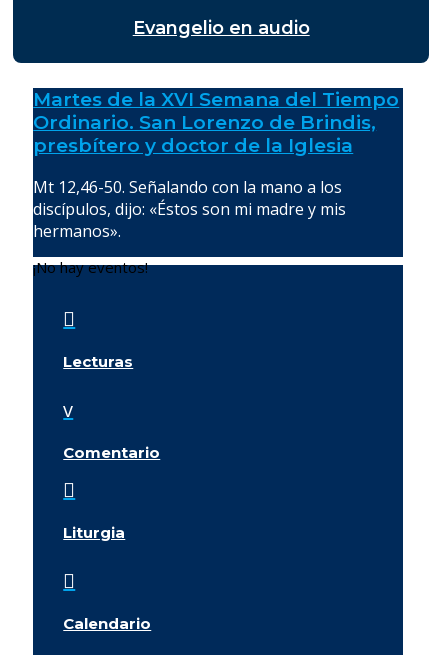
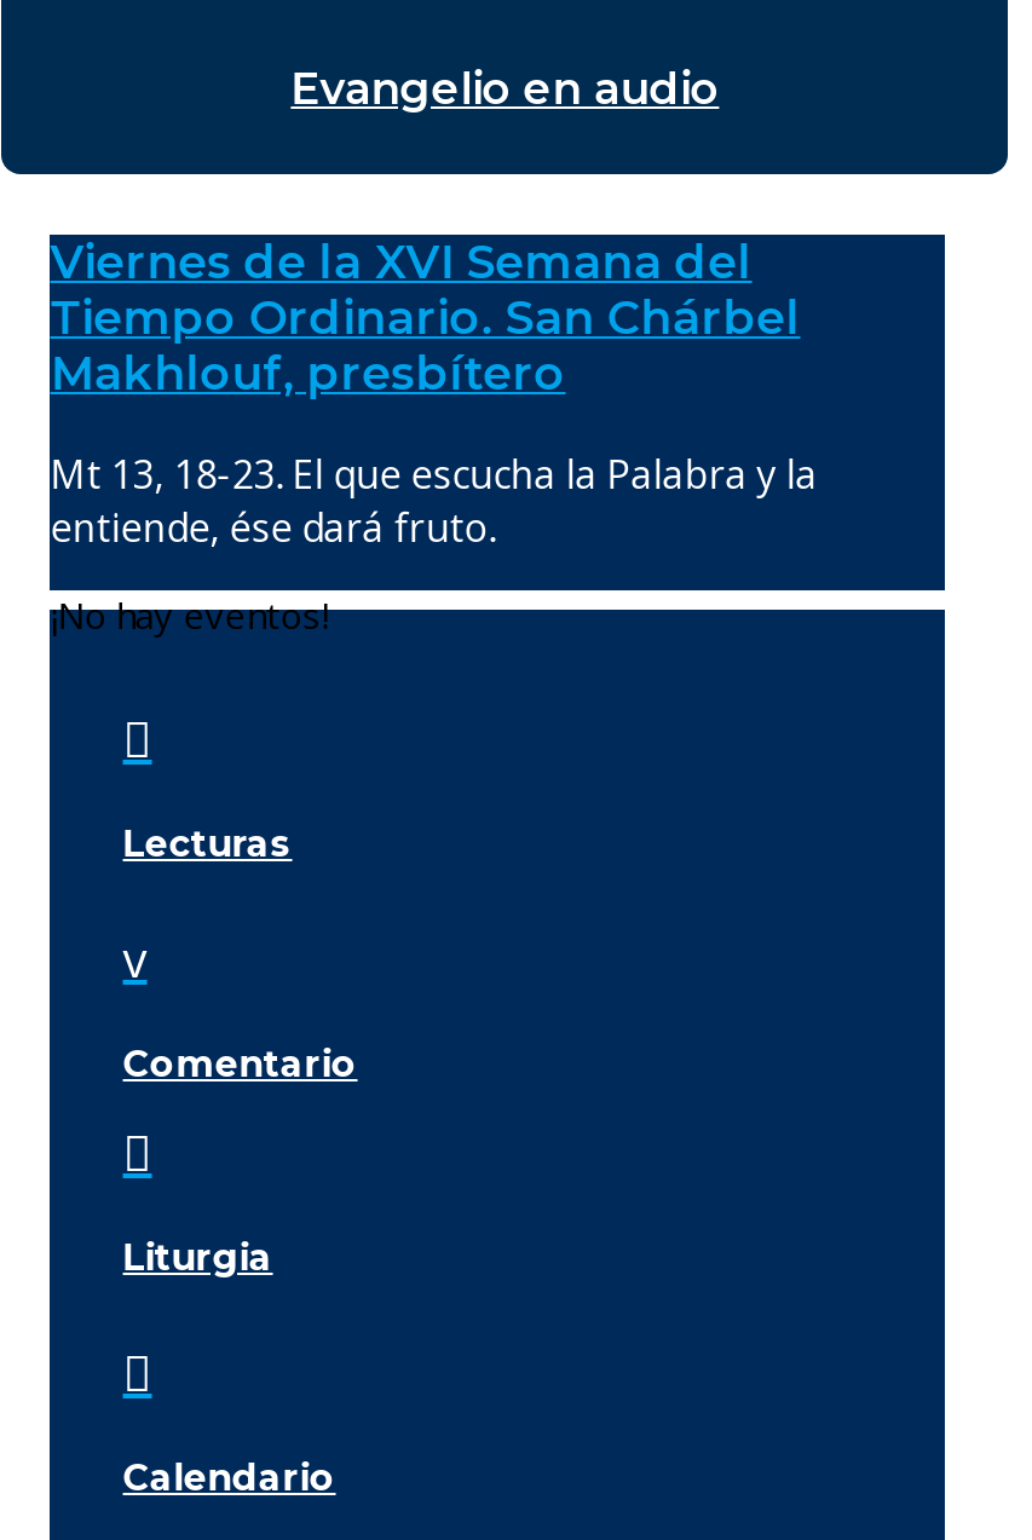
- Martes de la XVI Semana del Tiempo
- Ordinario. San Lorenzo de Brindis,
- presbítero y doctor de la Iglesia
+ Viernes de la XVI Semana del
+ Tiempo Ordinario. San Chárbel
+ Makhlouf, presbítero

- Mt 12,46-50. Señalando con la mano a los
- discípulos, dijo: «Éstos son mi madre y mis
- hermanos».
+ Mt 13, 18-23. El que escucha la Palabra y la
+ entiende, ése dará fruto.
